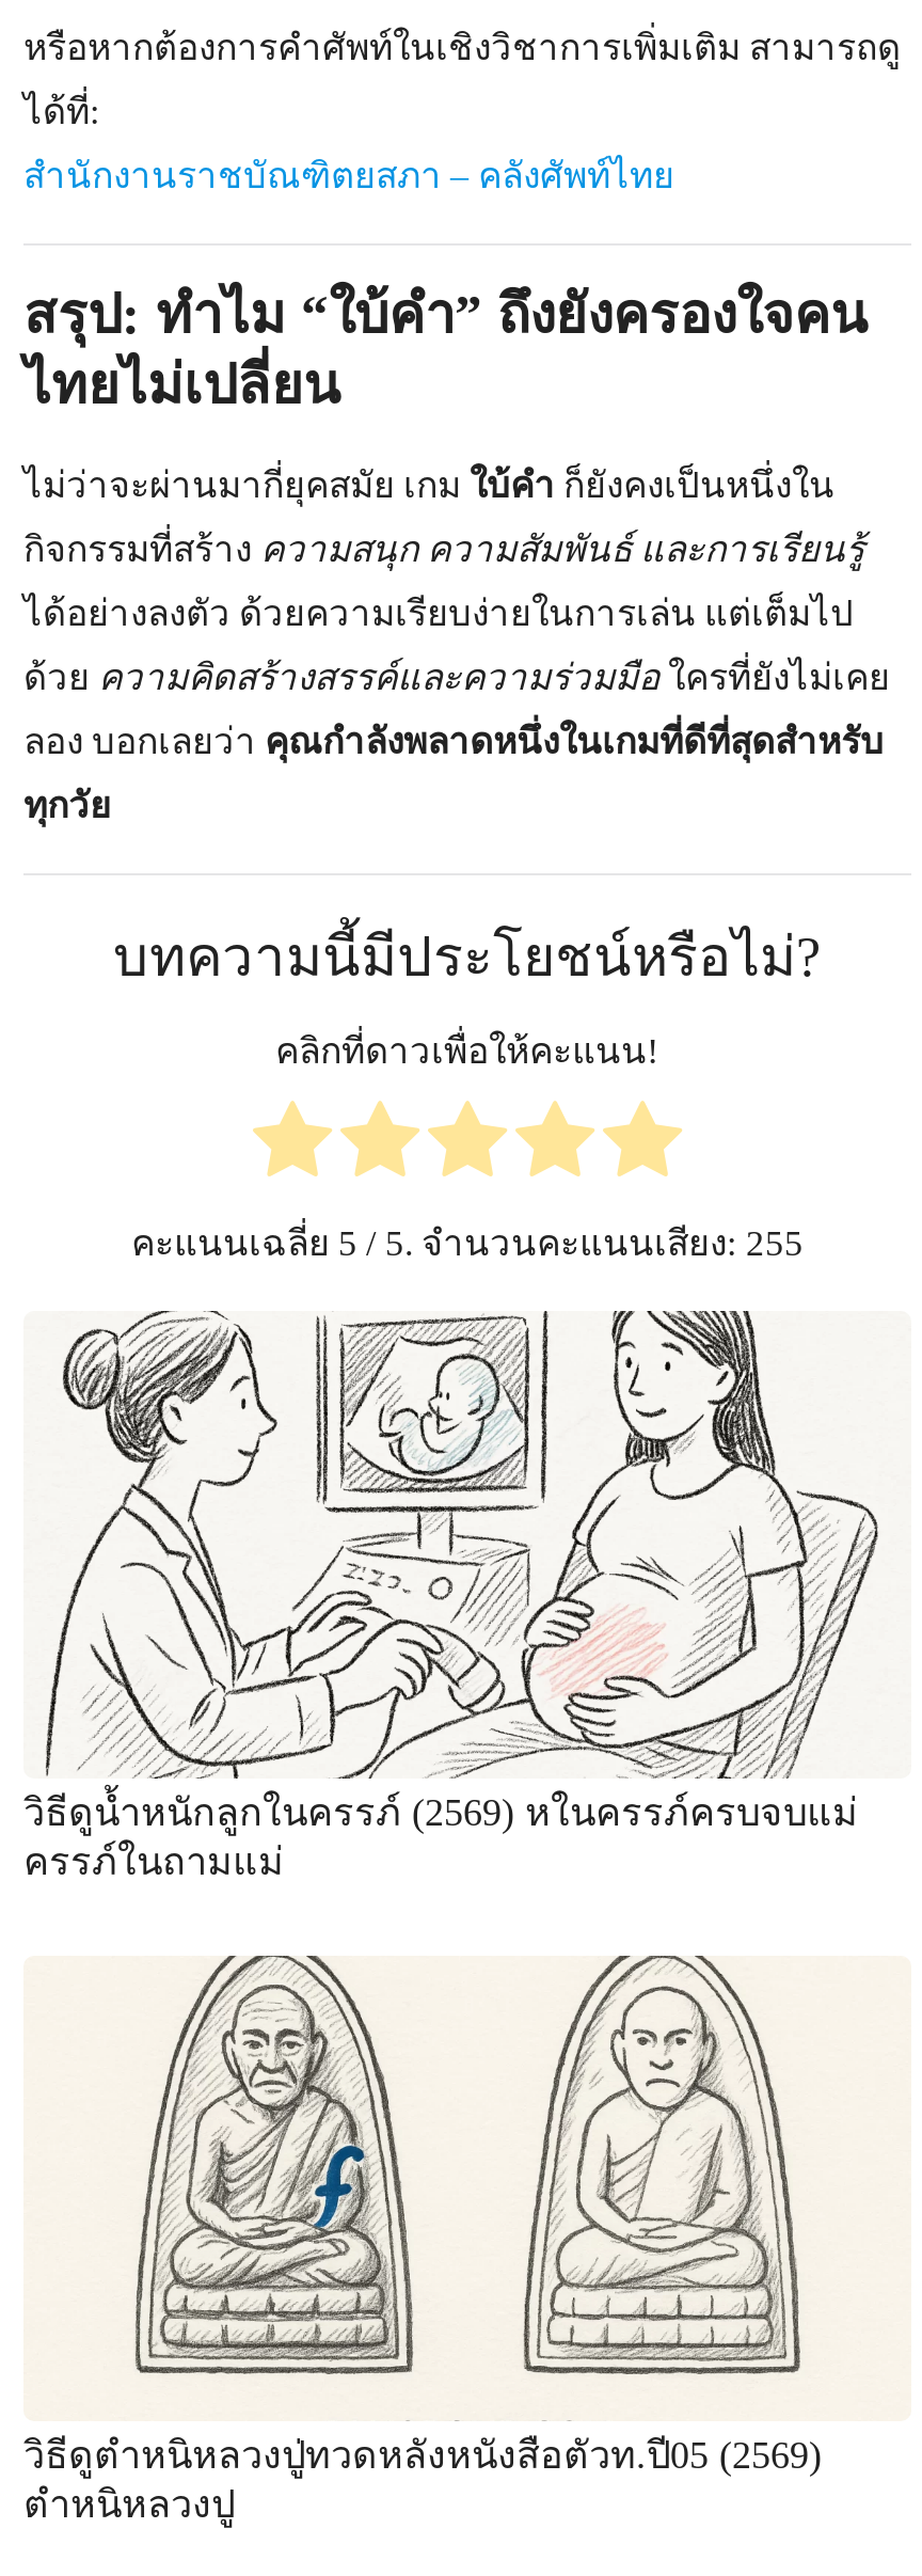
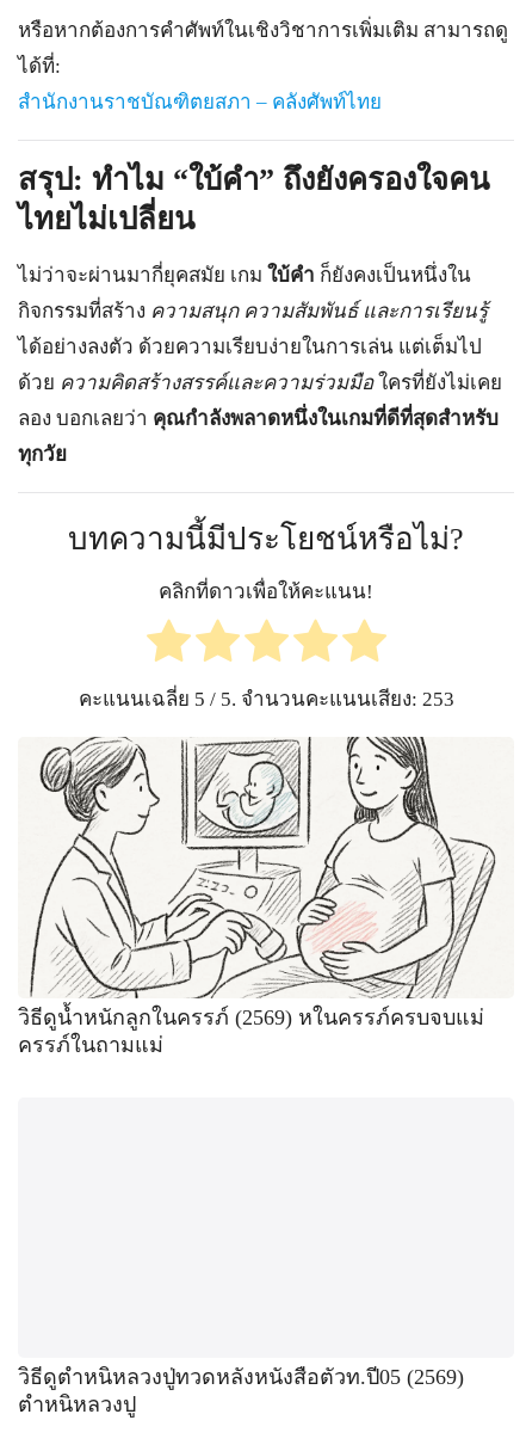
- คะแนนเฉลี่ย5 / 5. จำนวนคะแนนเสียง: 255
+ คะแนนเฉลี่ย5 / 5. จำนวนคะแนนเสียง: 253

- [image]

- [image]
